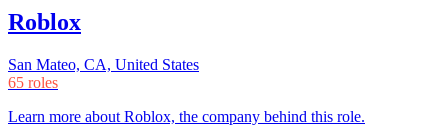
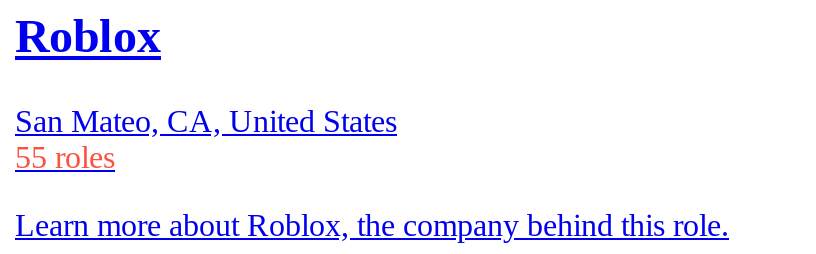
- 65 roles
+ 55 roles
